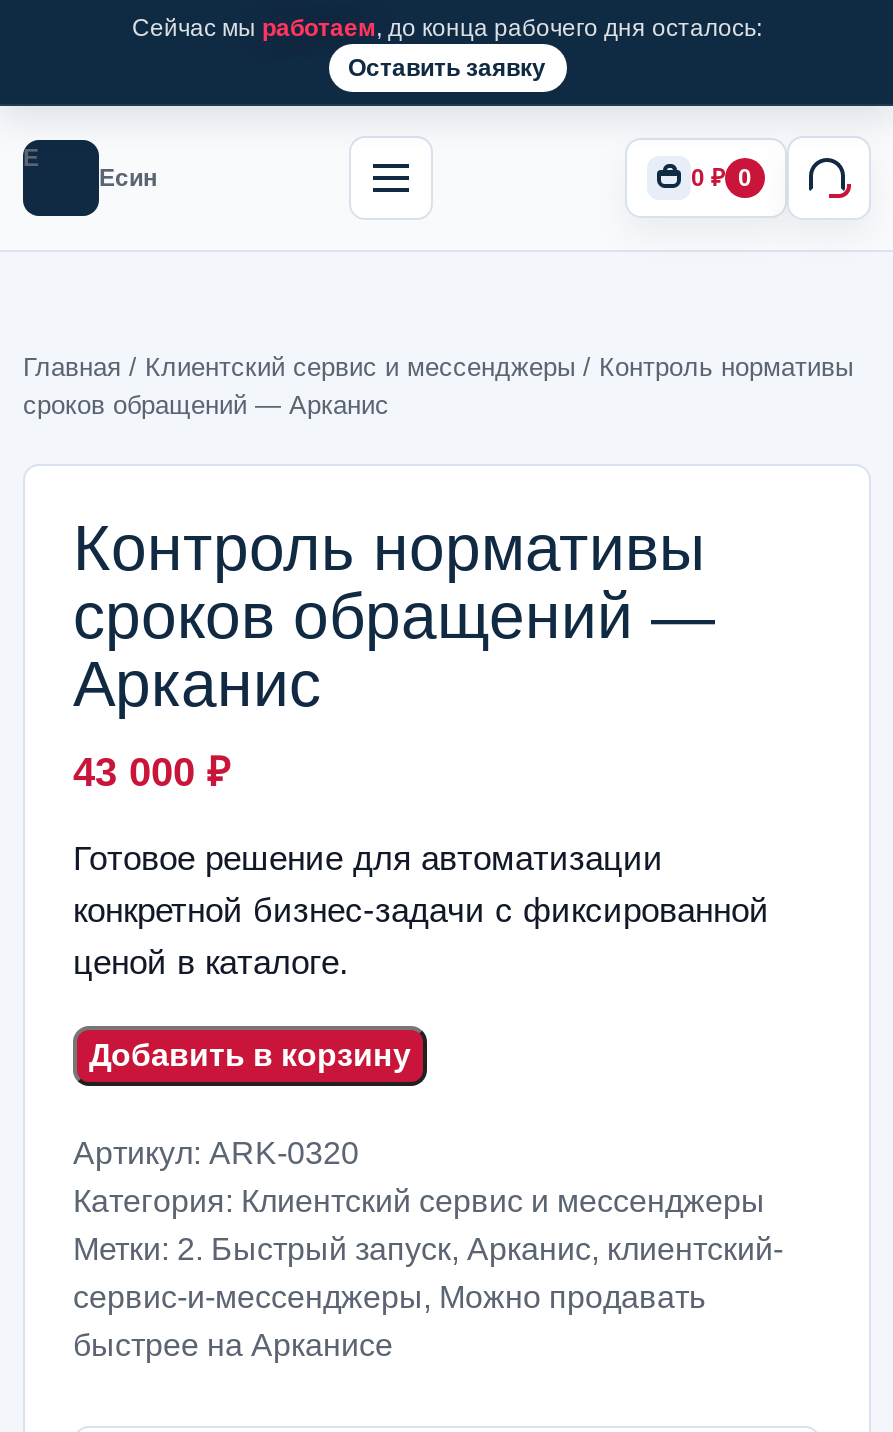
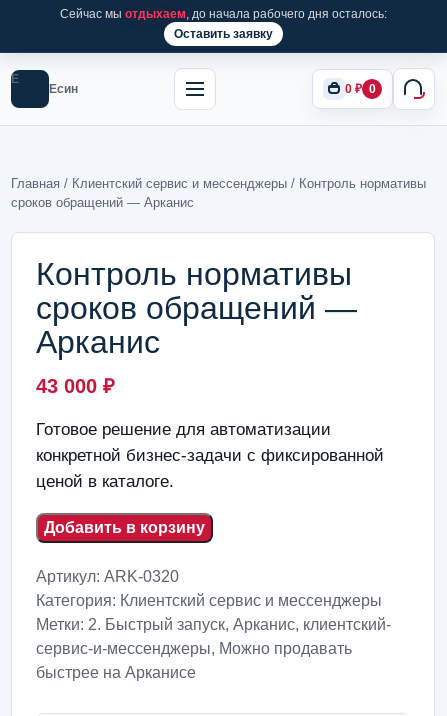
- Сейчас мы работаем, до конца рабочего дня осталось:
+ Сейчас мы отдыхаем, до начала рабочего дня осталось:
